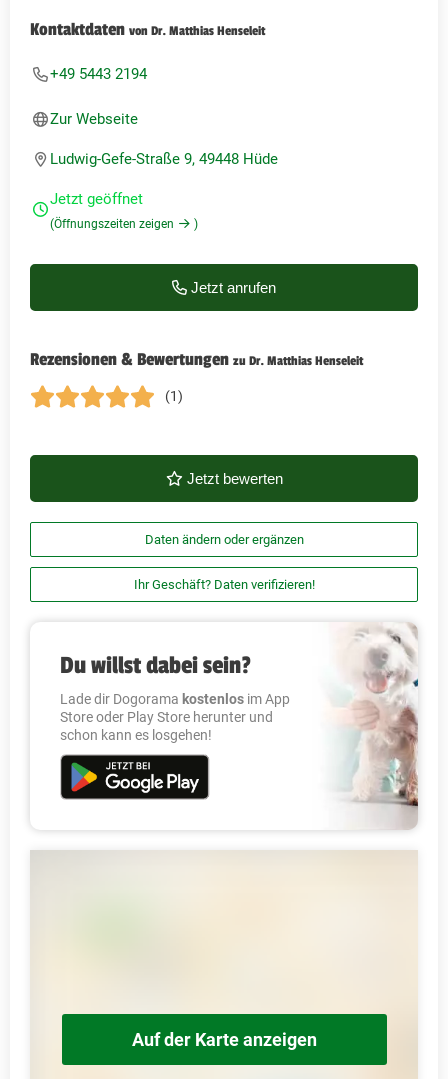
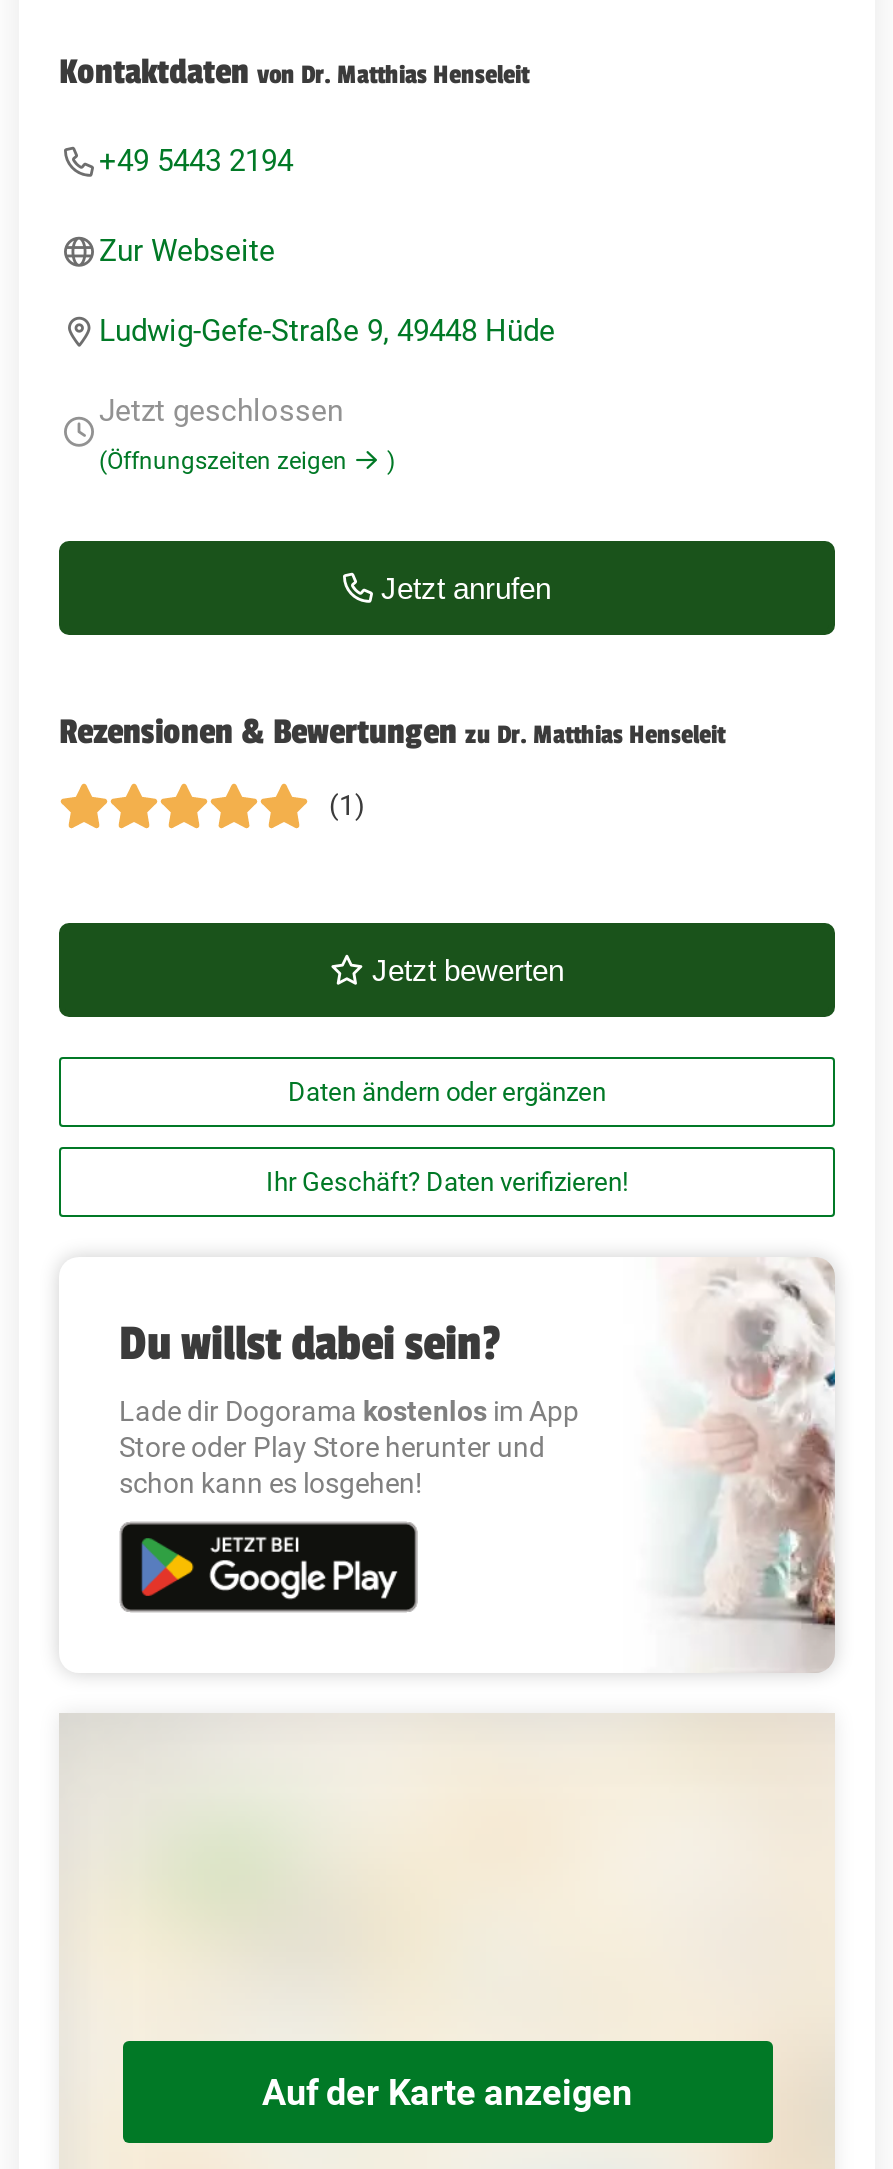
- Jetzt geöffnet
+ Jetzt geschlossen
